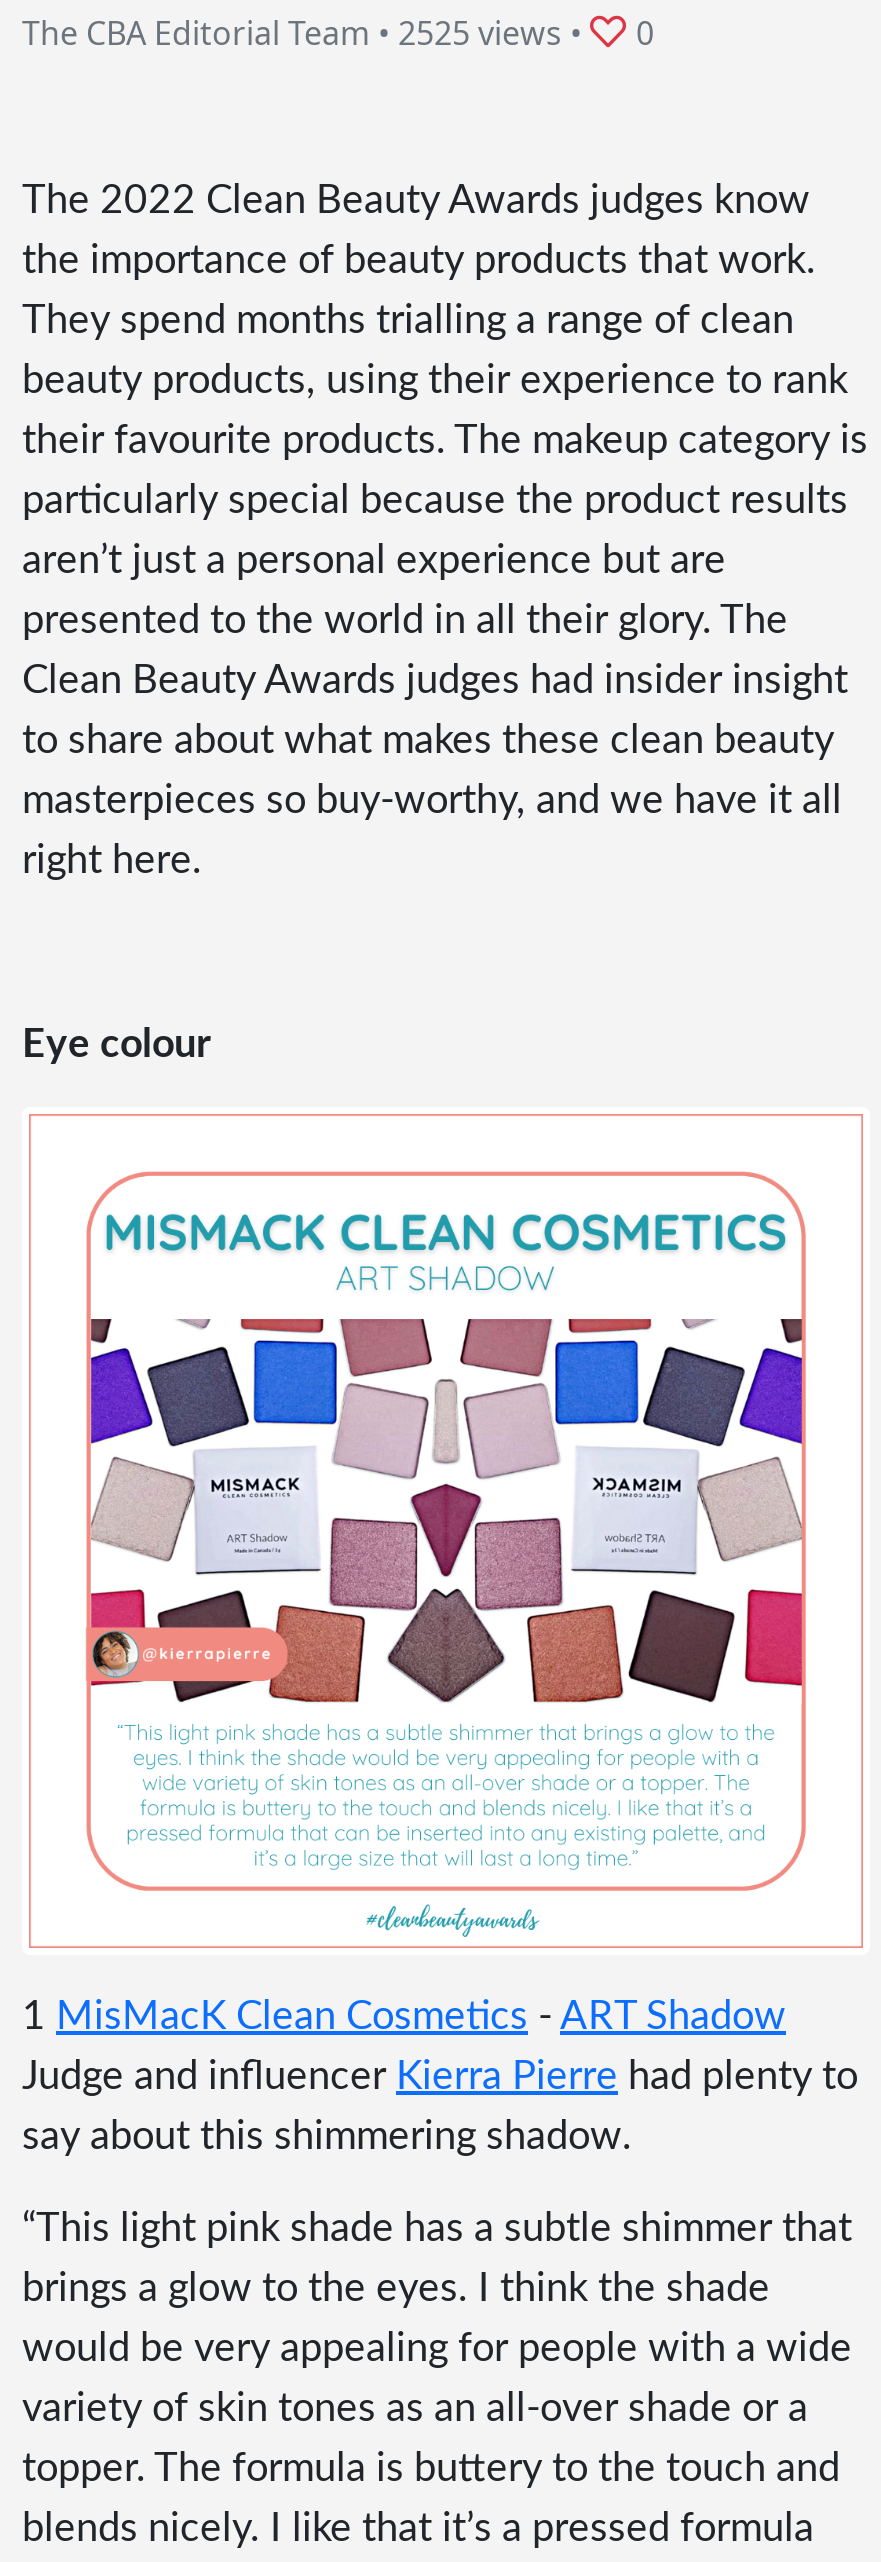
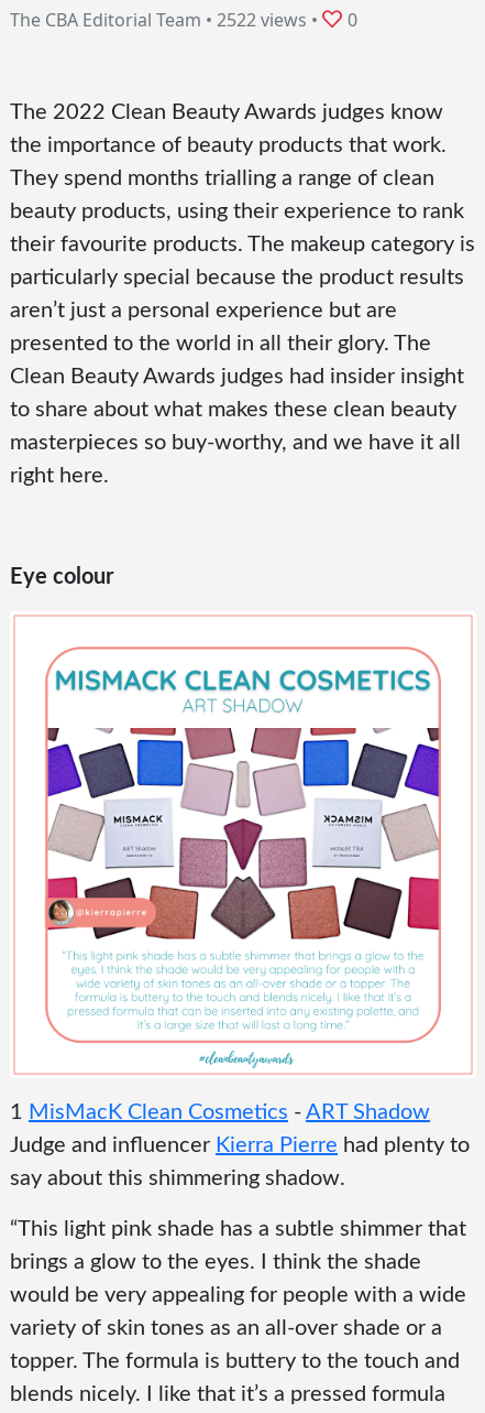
- The CBA Editorial Team • 2525 views •
+ The CBA Editorial Team • 2522 views •
